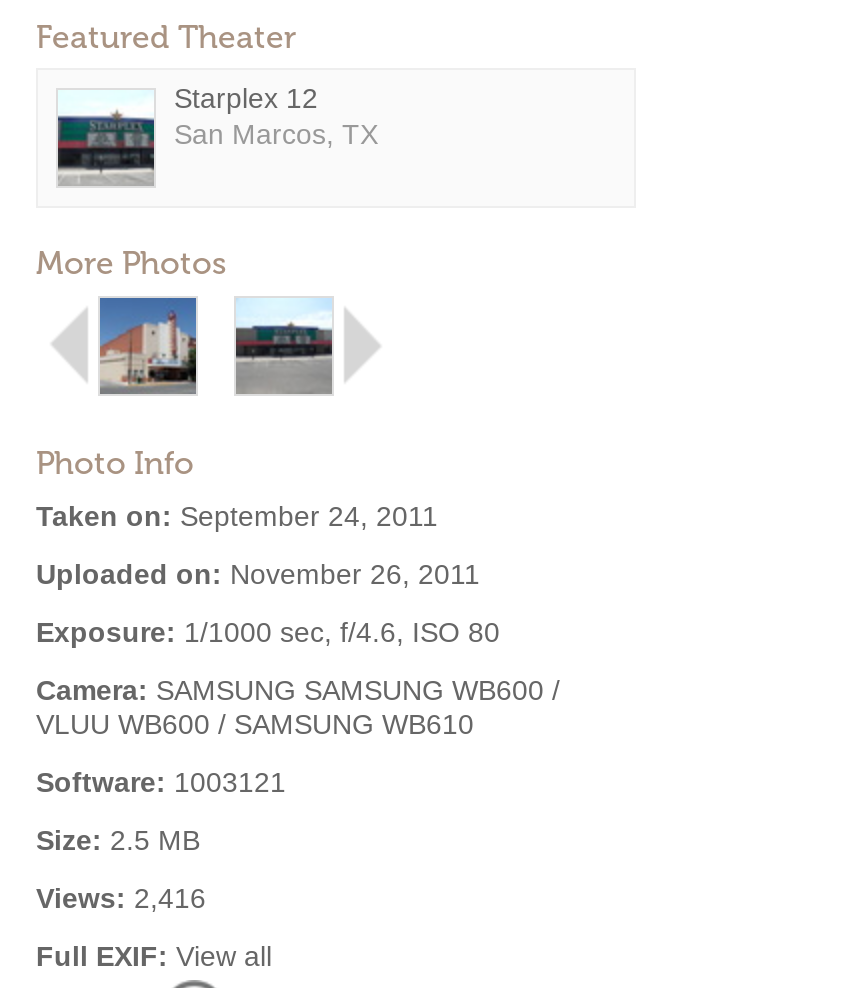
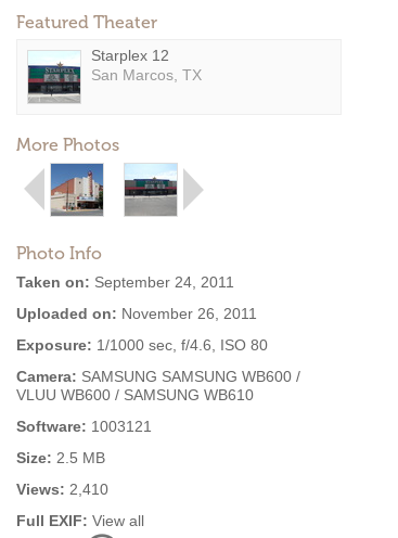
- Views: 2,416
+ Views: 2,410
